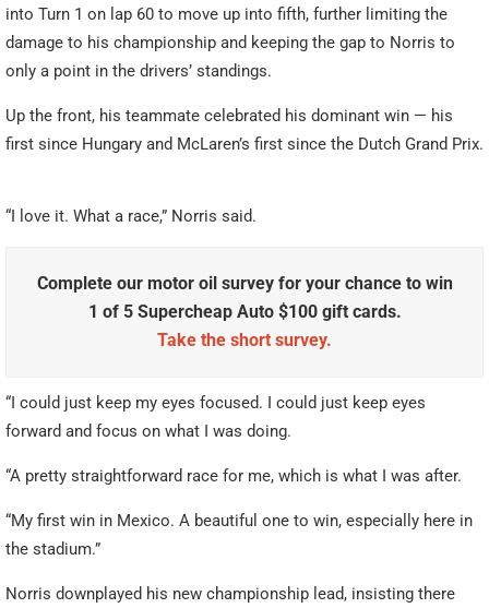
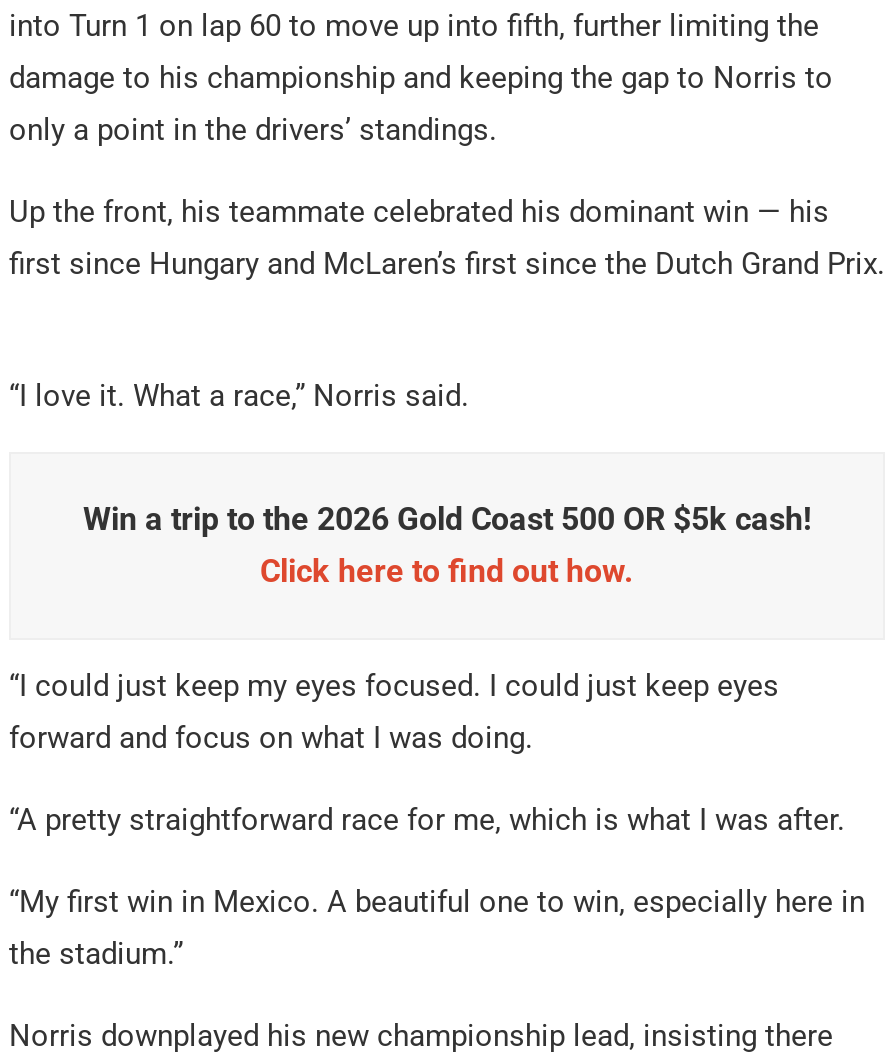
- Complete our motor oil survey for your chance to win
- 1 of 5 Supercheap Auto $100 gift cards.
- Take the short survey.
+ Win a trip to the 2026 Gold Coast 500 OR $5k cash!
+ Click here to find out how.
